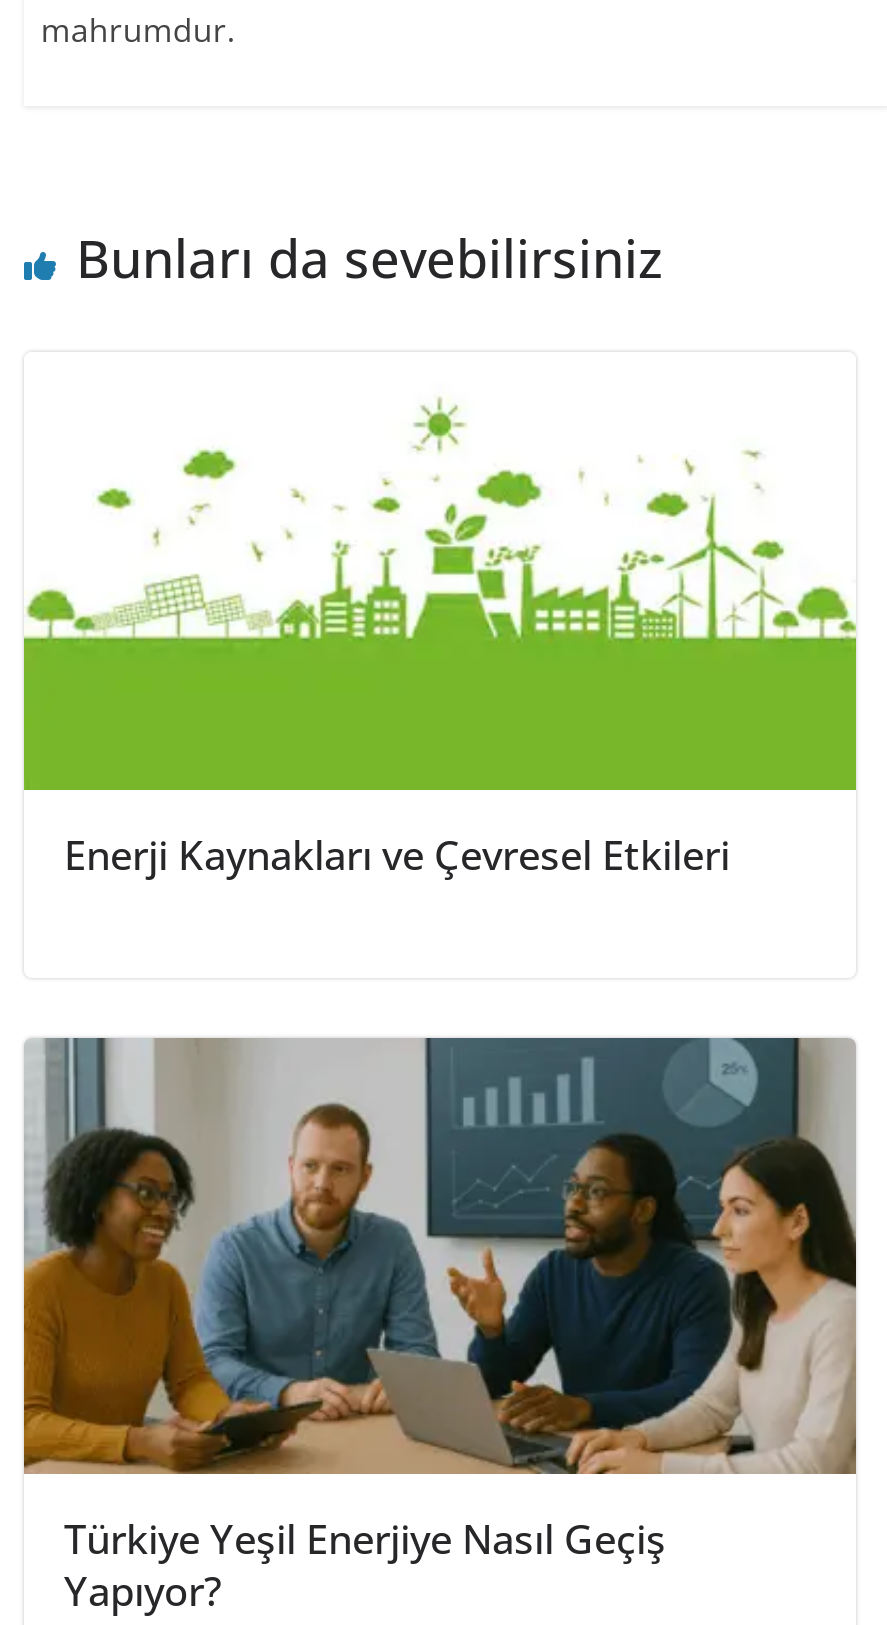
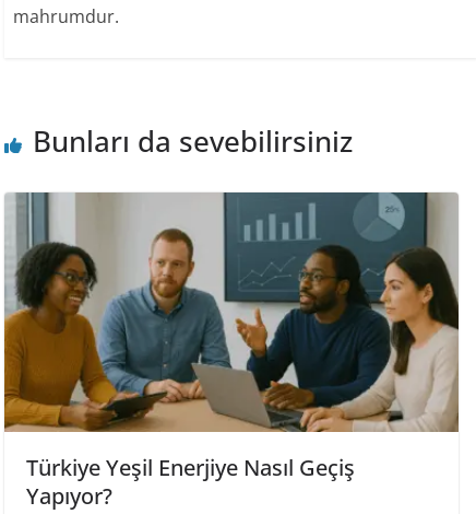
- [image]
- Enerji Kaynakları ve Çevresel Etkileri
